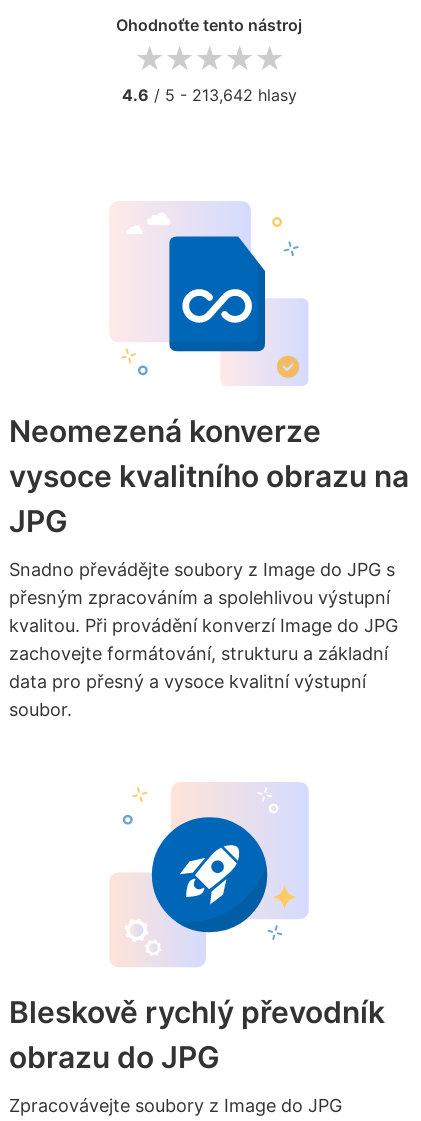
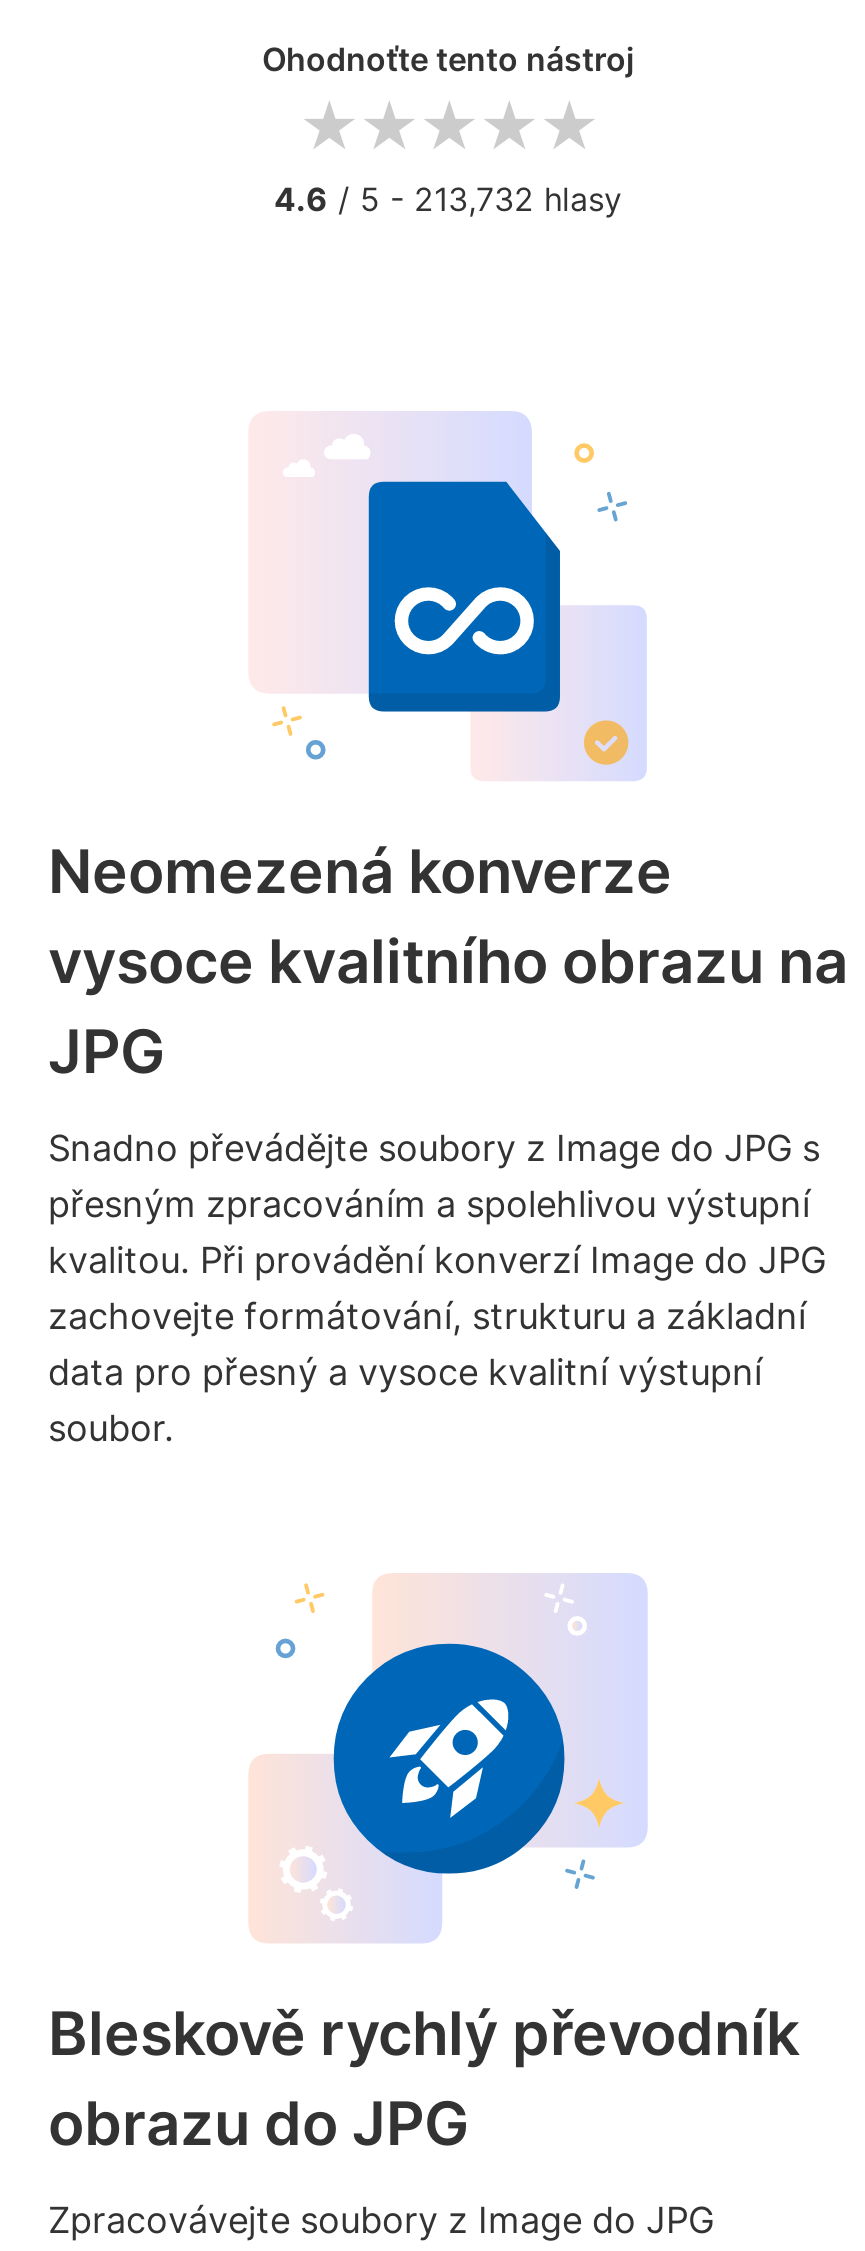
- 4.6 / 5 - 213,642 hlasy
+ 4.6 / 5 - 213,732 hlasy
